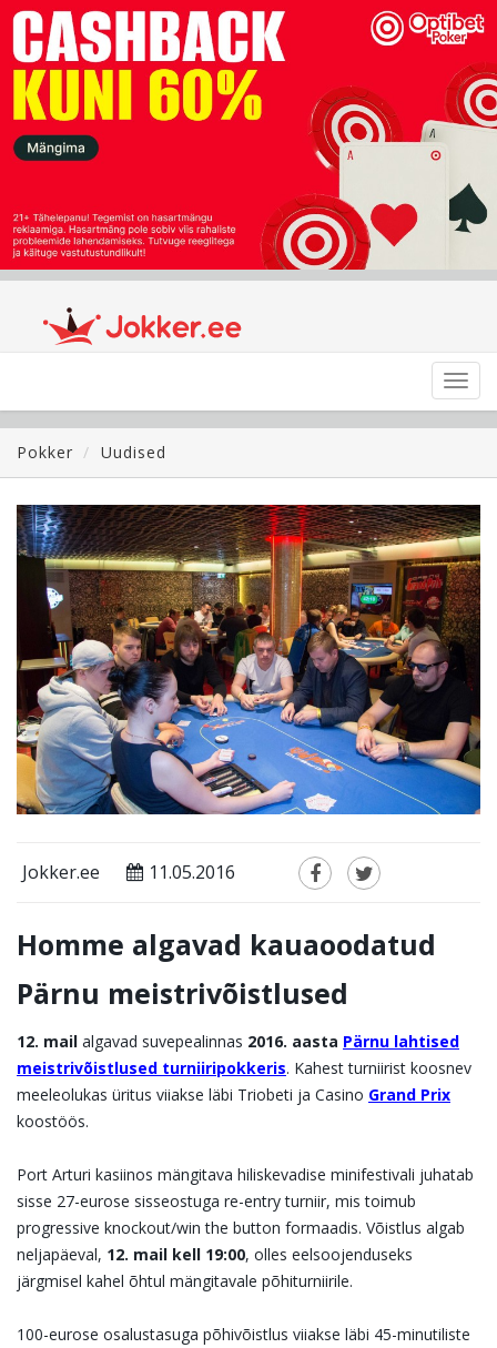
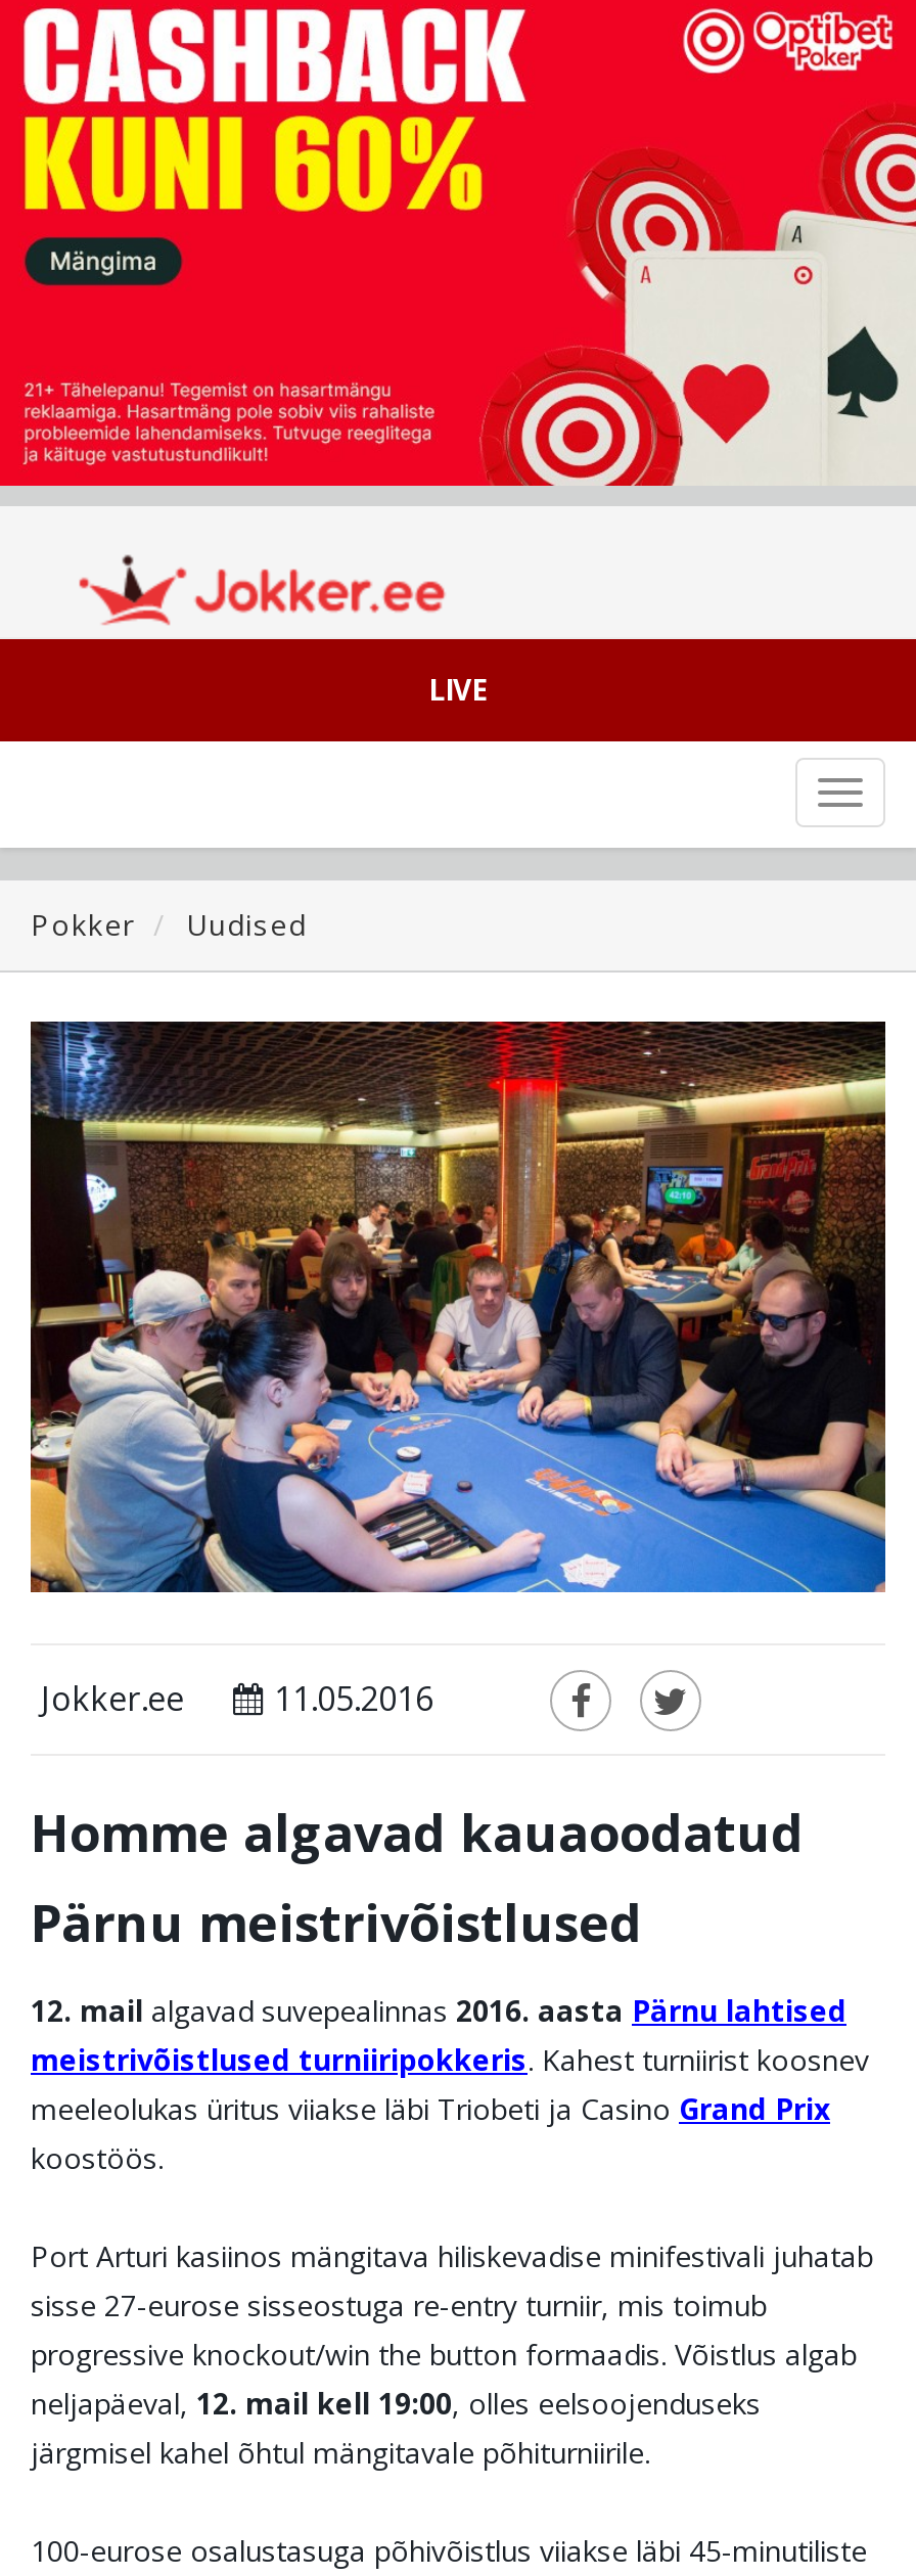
+ LIVE
